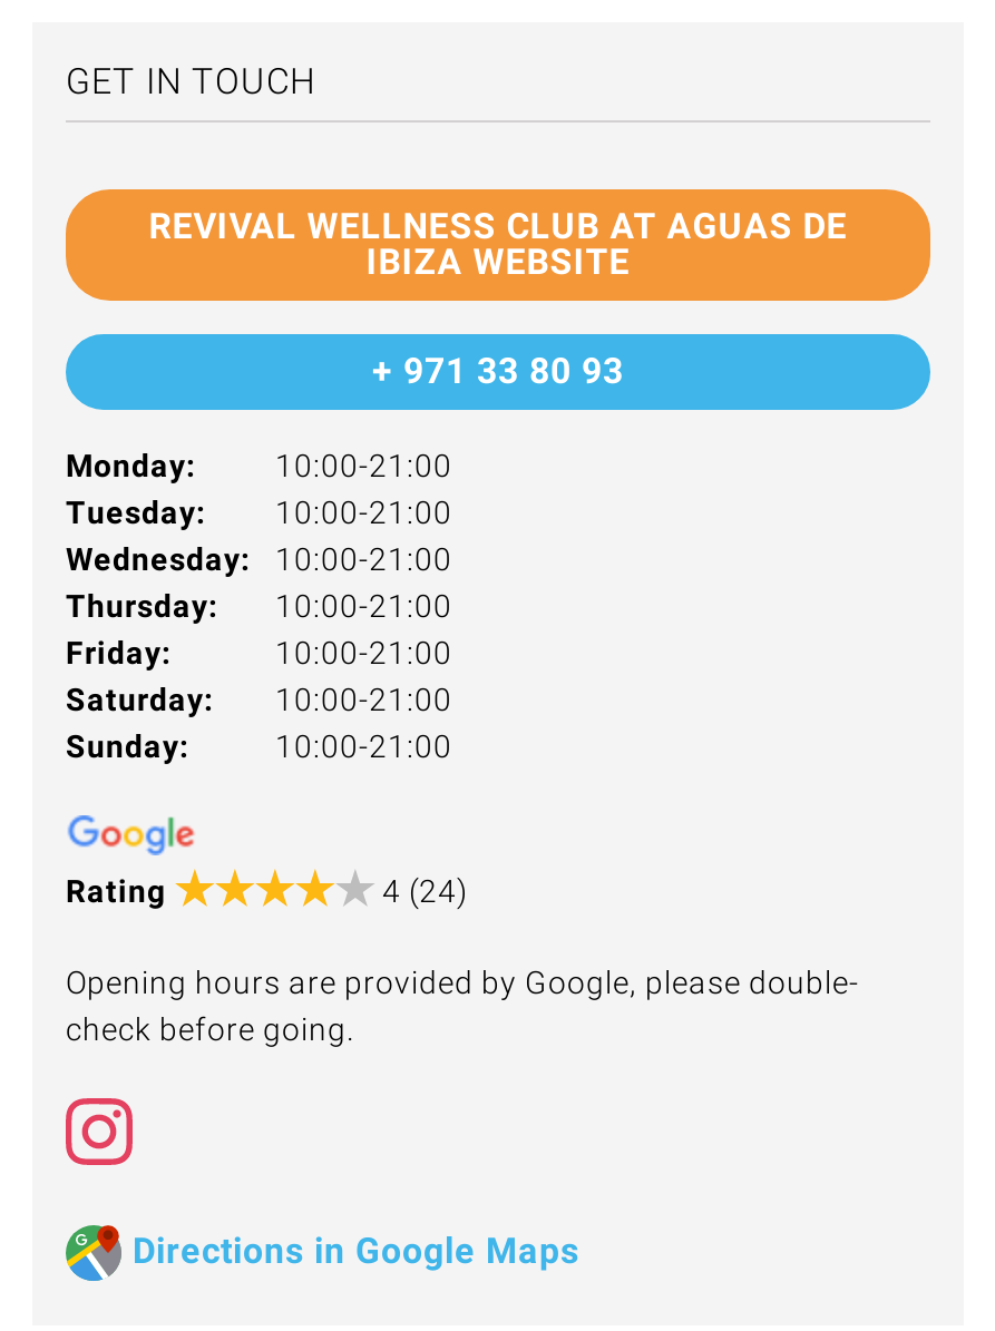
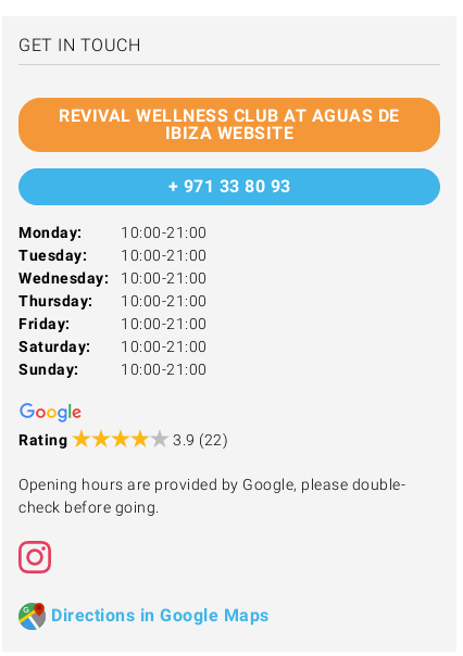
- 4 (24)
+ 3.9 (22)
